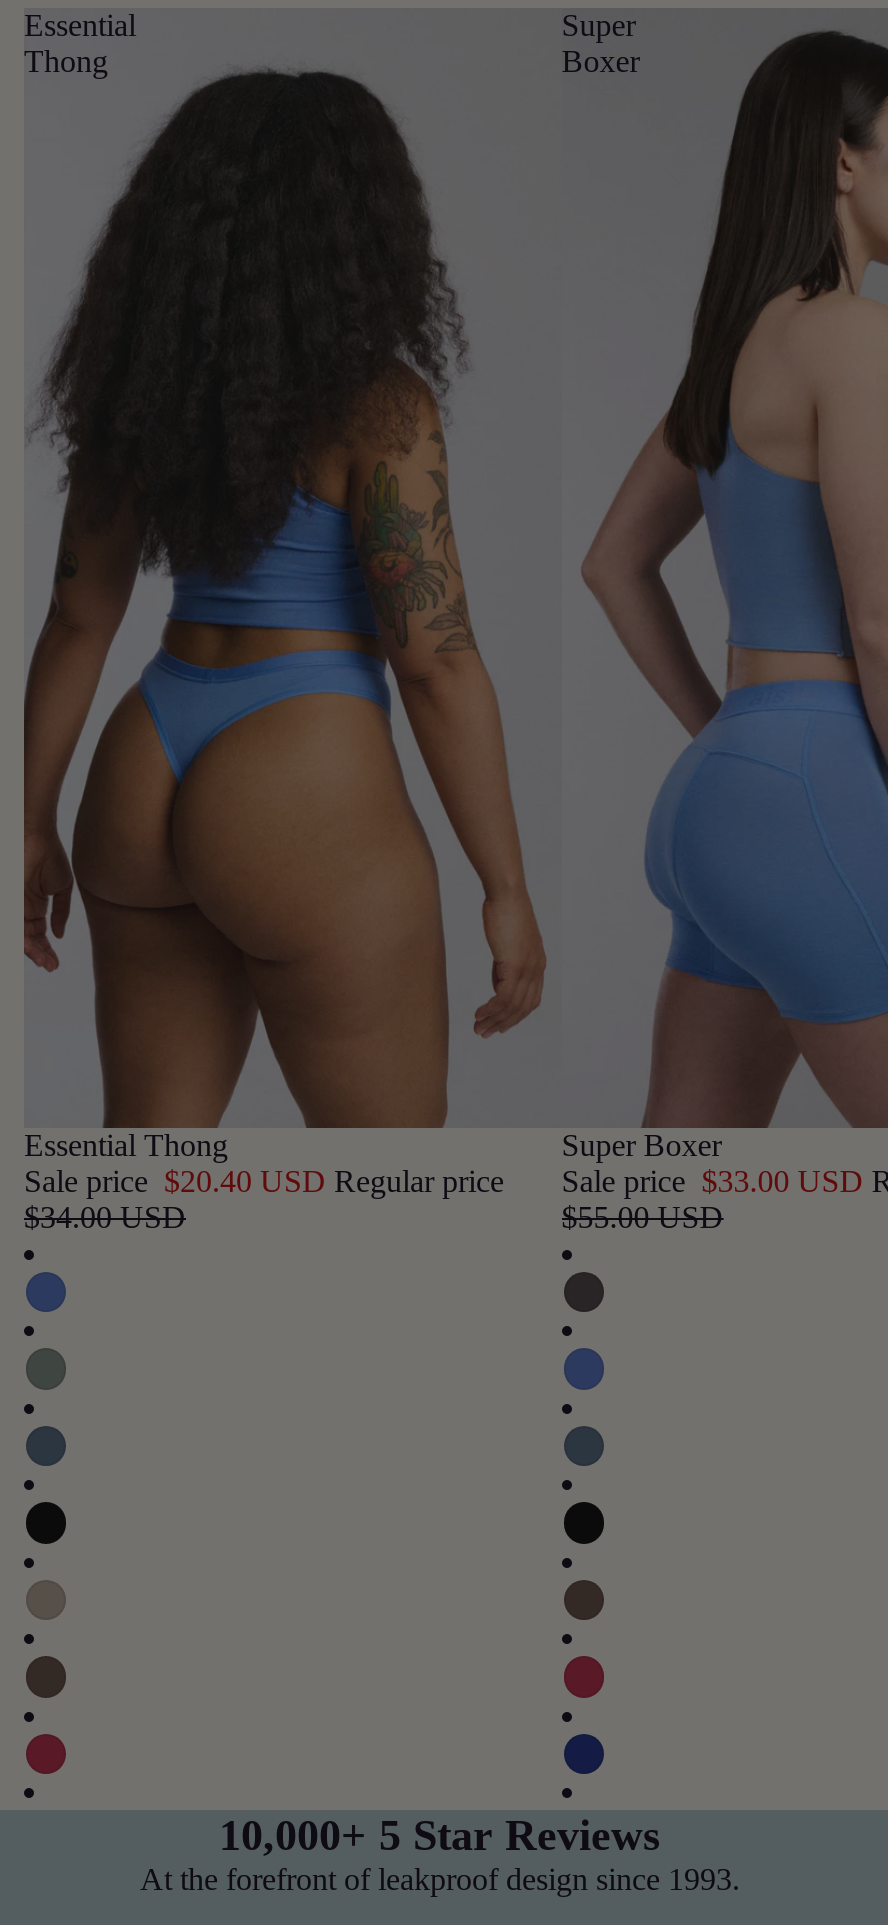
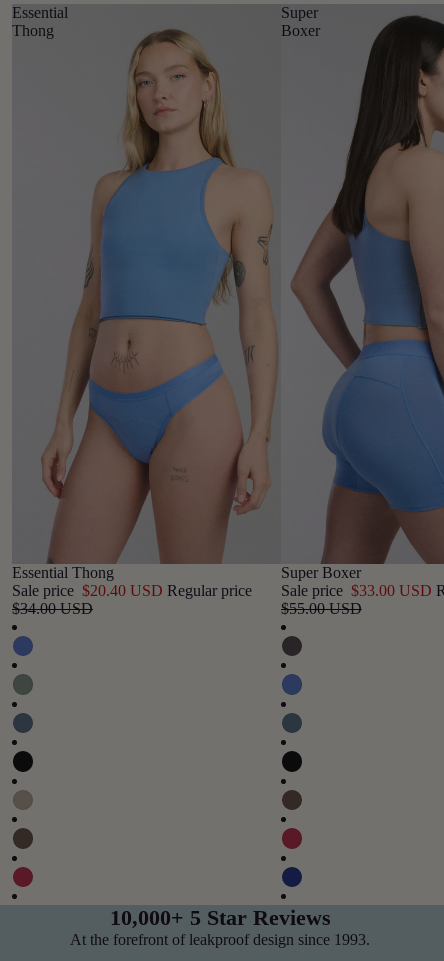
- [image]
+ [image]
